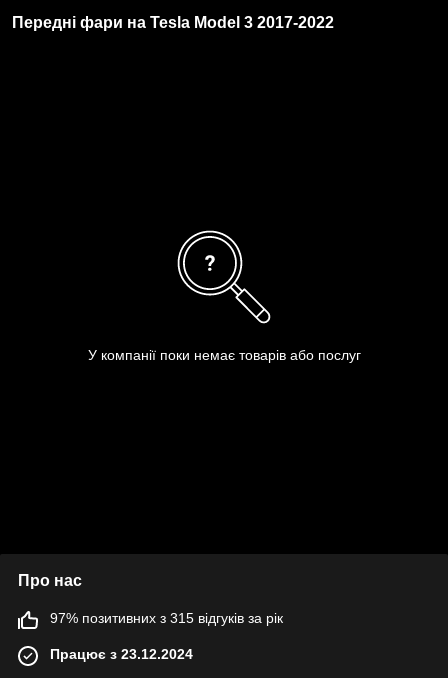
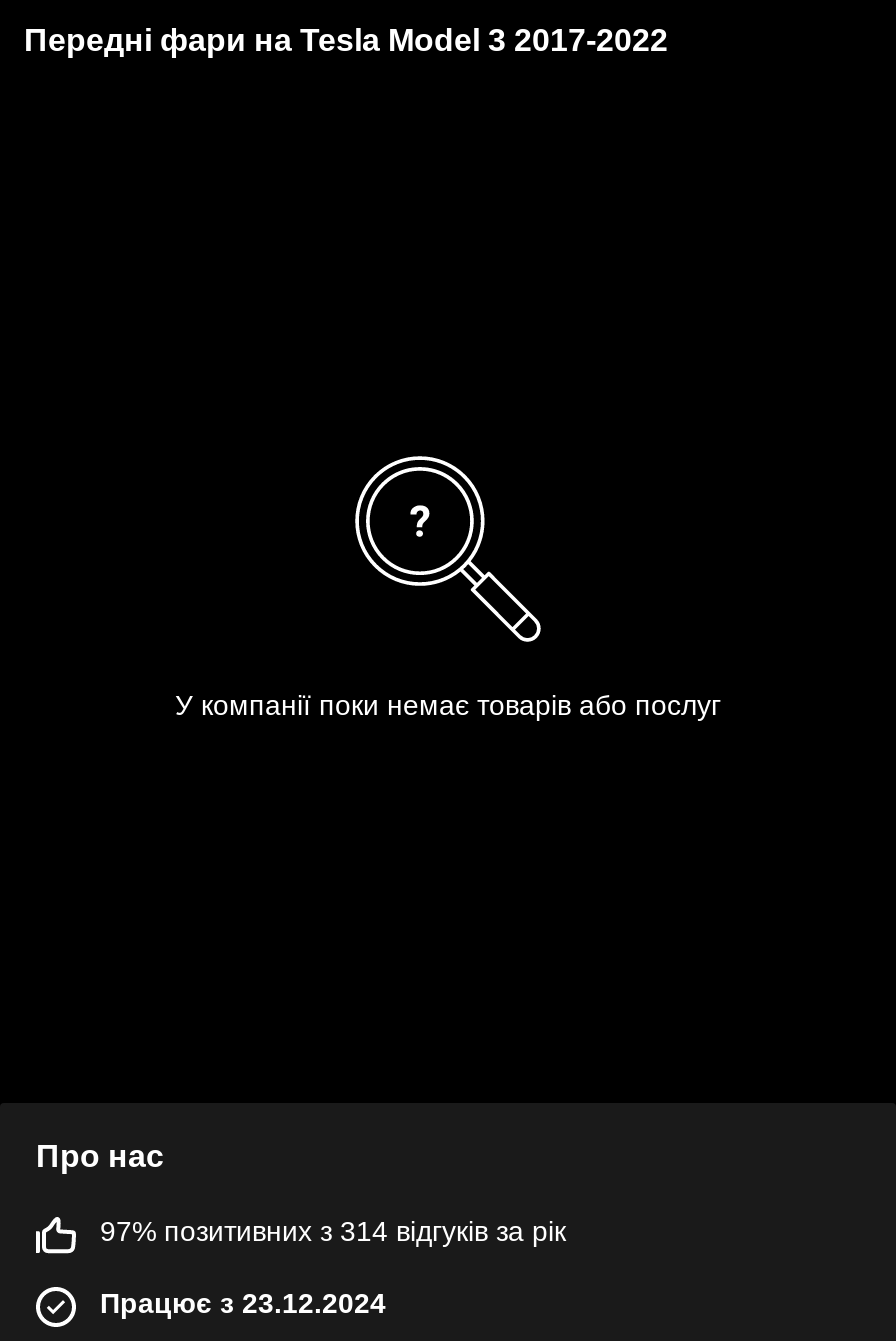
- 97% позитивних з 315 відгуків за рік
+ 97% позитивних з 314 відгуків за рік
